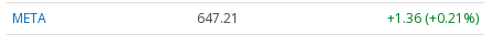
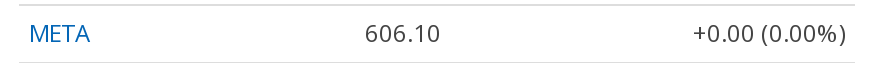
- 647.21
+ 606.10

- +1.36 (+0.21%)
+ +0.00 (0.00%)
